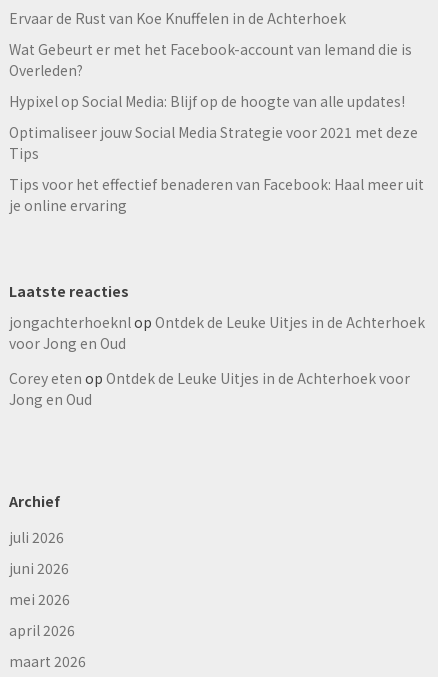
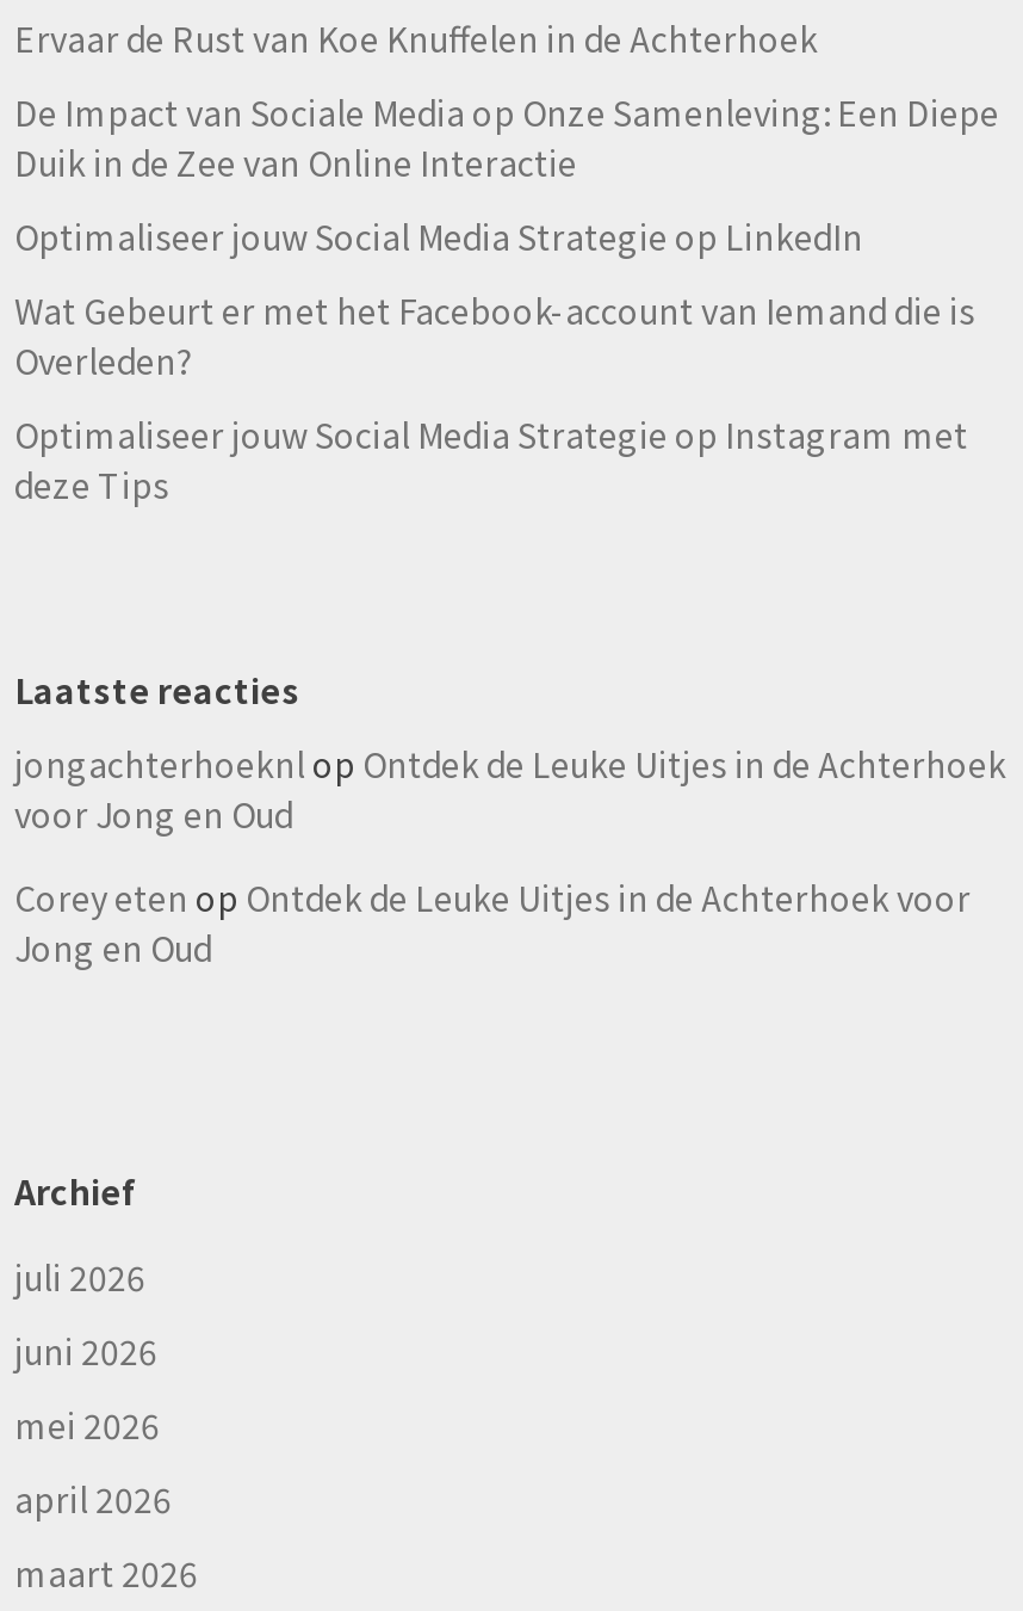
+ De Impact van Sociale Media op Onze Samenleving: Een Diepe
+ Duik in de Zee van Online Interactie
+ Optimaliseer jouw Social Media Strategie op LinkedIn

moved down: Wat Gebeurt er met het Facebook-account van Iemand die is | Overleden?

- Hypixel op Social Media: Blijf op de hoogte van alle updates!
- Optimaliseer jouw Social Media Strategie voor 2021 met deze
- Tips
- Tips voor het effectief benaderen van Facebook: Haal meer uit
- je online ervaring
+ Optimaliseer jouw Social Media Strategie op Instagram met
+ deze Tips
